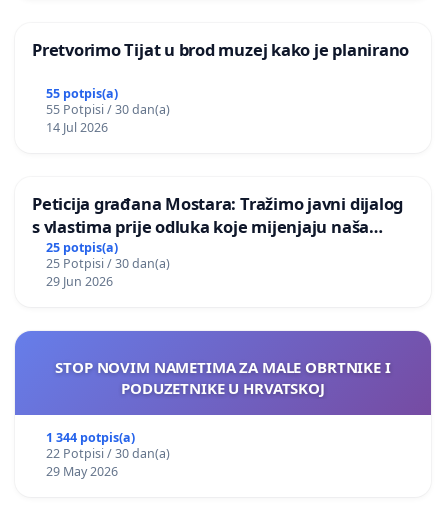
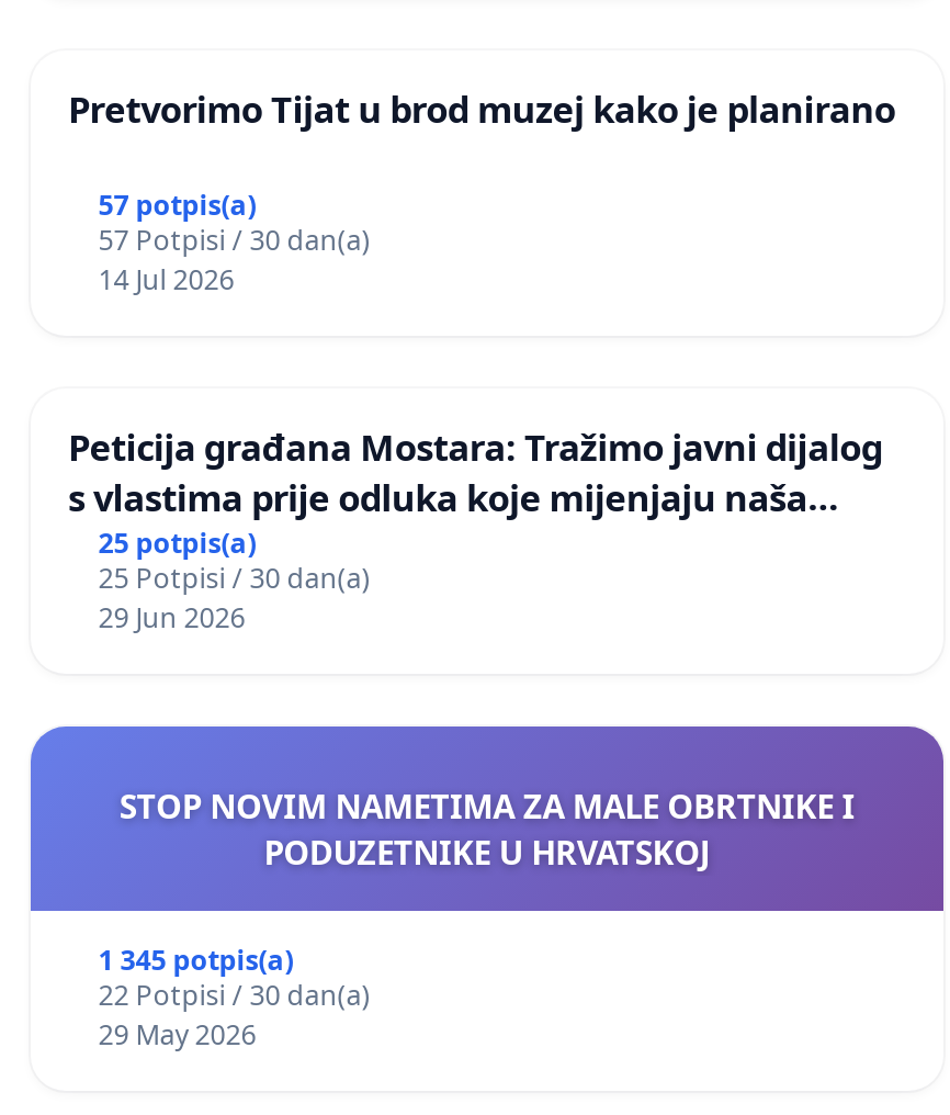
- 55 potpis(a)
+ 57 potpis(a)

- 55 Potpisi / 30 dan(a)
+ 57 Potpisi / 30 dan(a)

- 1 344 potpis(a)
+ 1 345 potpis(a)
